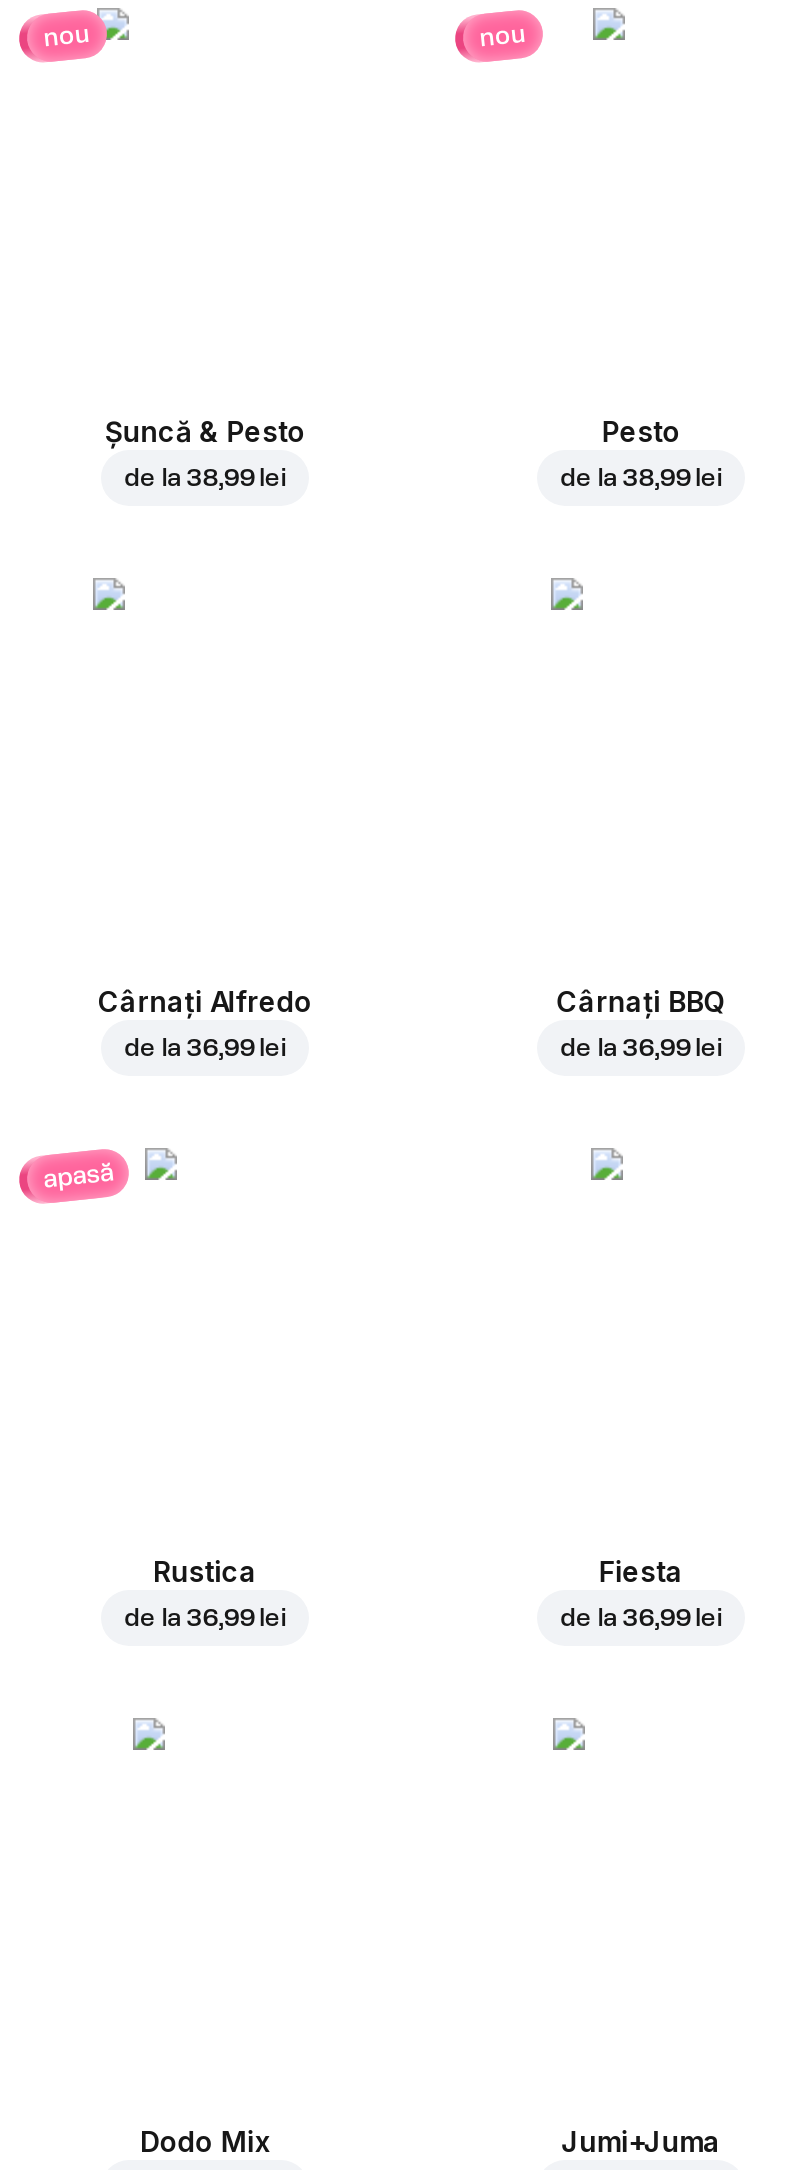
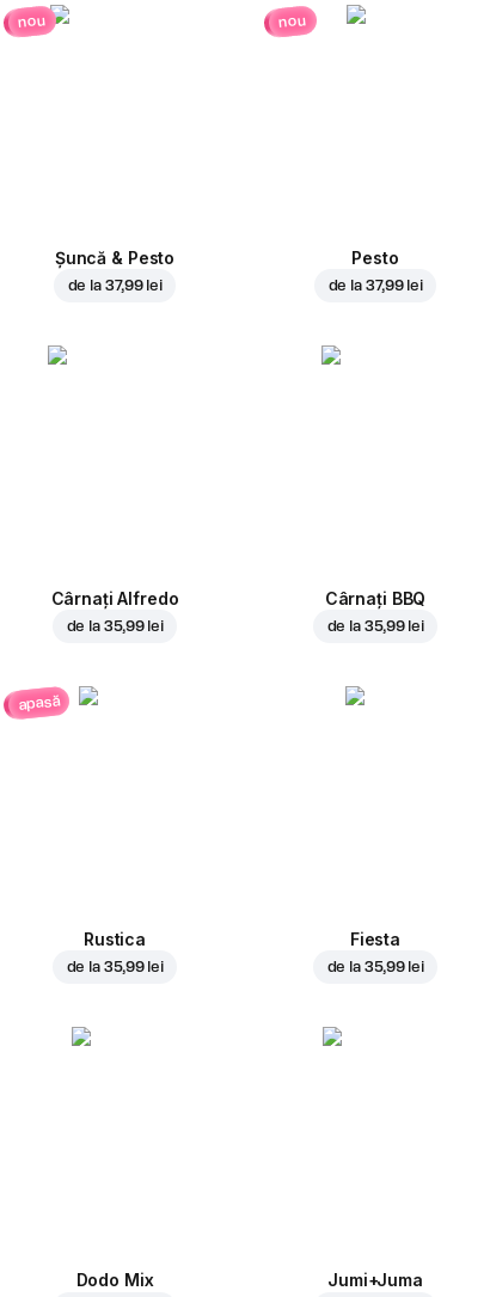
- de la 38,99 lei
+ de la 37,99 lei

- de la 38,99 lei
+ de la 37,99 lei

- de la 36,99 lei
+ de la 35,99 lei

- de la 36,99 lei
+ de la 35,99 lei

- de la 36,99 lei
+ de la 35,99 lei

- de la 36,99 lei
+ de la 35,99 lei
